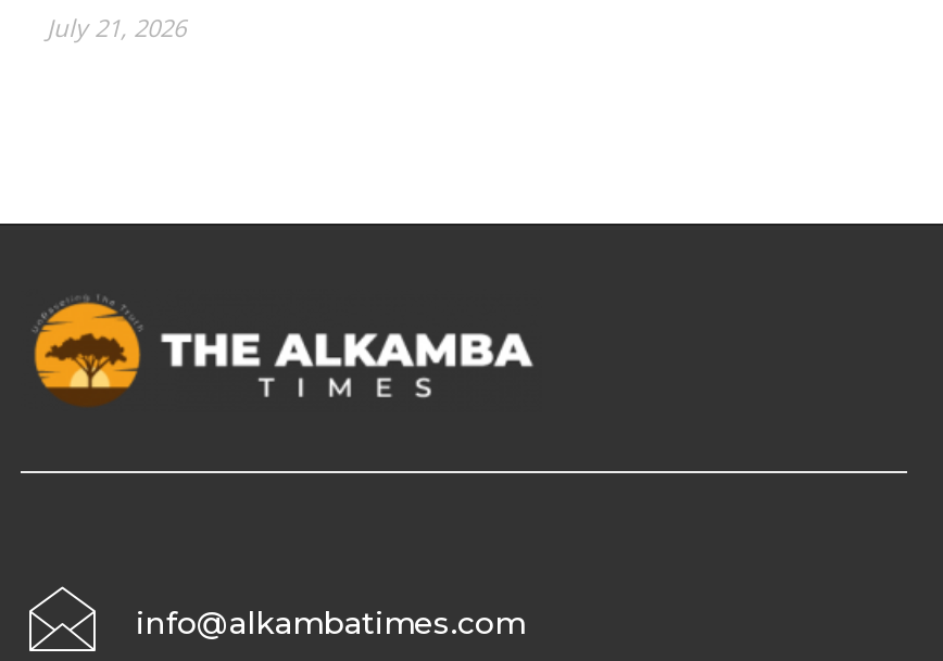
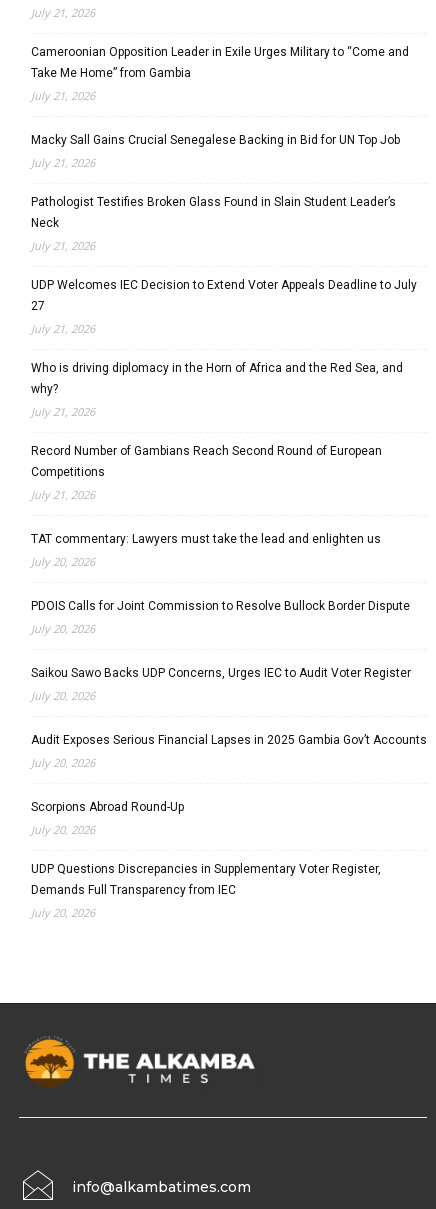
+ Cameroonian Opposition Leader in Exile Urges Military to “Come and
+ Take Me Home” from Gambia
+ July 21, 2026
+ Macky Sall Gains Crucial Senegalese Backing in Bid for UN Top Job
+ July 21, 2026
+ Pathologist Testifies Broken Glass Found in Slain Student Leader’s
+ Neck
+ July 21, 2026
+ UDP Welcomes IEC Decision to Extend Voter Appeals Deadline to July
+ 27
+ July 21, 2026
+ Who is driving diplomacy in the Horn of Africa and the Red Sea, and
+ why?
+ July 21, 2026
+ Record Number of Gambians Reach Second Round of European
+ Competitions
+ July 21, 2026
+ TAT commentary: Lawyers must take the lead and enlighten us
+ July 20, 2026
+ PDOIS Calls for Joint Commission to Resolve Bullock Border Dispute
+ July 20, 2026
+ Saikou Sawo Backs UDP Concerns, Urges IEC to Audit Voter Register
+ July 20, 2026
+ Audit Exposes Serious Financial Lapses in 2025 Gambia Gov’t Accounts
+ July 20, 2026
+ Scorpions Abroad Round-Up
+ July 20, 2026
+ UDP Questions Discrepancies in Supplementary Voter Register,
+ Demands Full Transparency from IEC
+ July 20, 2026
